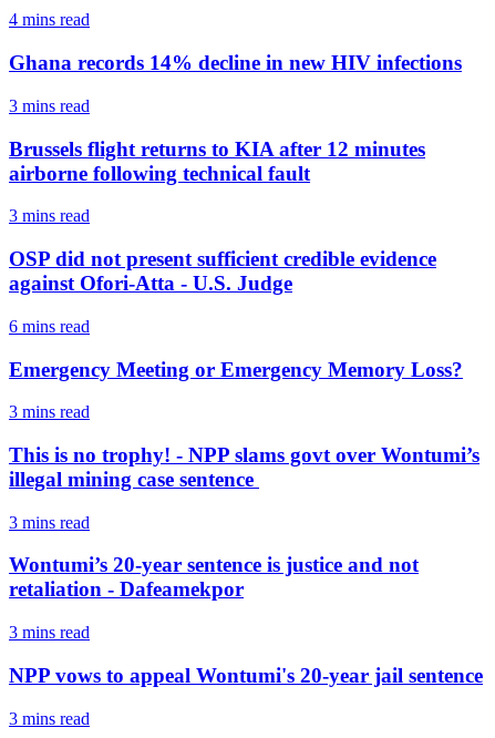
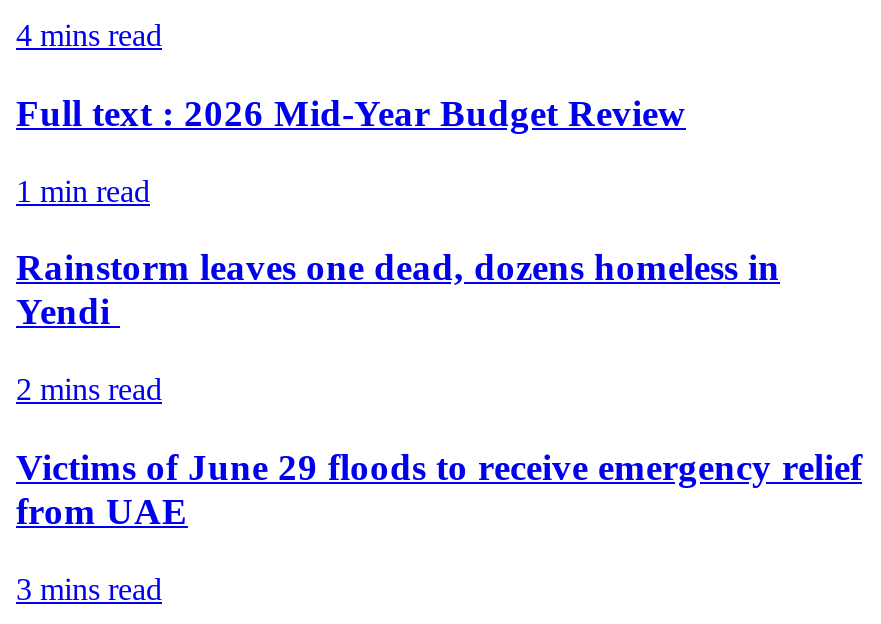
- Ghana records 14% decline in new HIV infections
- 3 mins read
- Brussels flight returns to KIA after 12 minutes
- airborne following technical fault
- 3 mins read
- OSP did not present sufficient credible evidence
- against Ofori-Atta - U.S. Judge
- 6 mins read
- Emergency Meeting or Emergency Memory Loss?
- 3 mins read
- This is no trophy! - NPP slams govt over Wontumi’s
- illegal mining case sentence
- 3 mins read
- Wontumi’s 20-year sentence is justice and not
- retaliation - Dafeamekpor
- 3 mins read
- NPP vows to appeal Wontumi's 20-year jail sentence
+ Full text : 2026 Mid-Year Budget Review
+ 1 min read
+ Rainstorm leaves one dead, dozens homeless in
+ Yendi
+ 2 mins read
+ Victims of June 29 floods to receive emergency relief
+ from UAE
